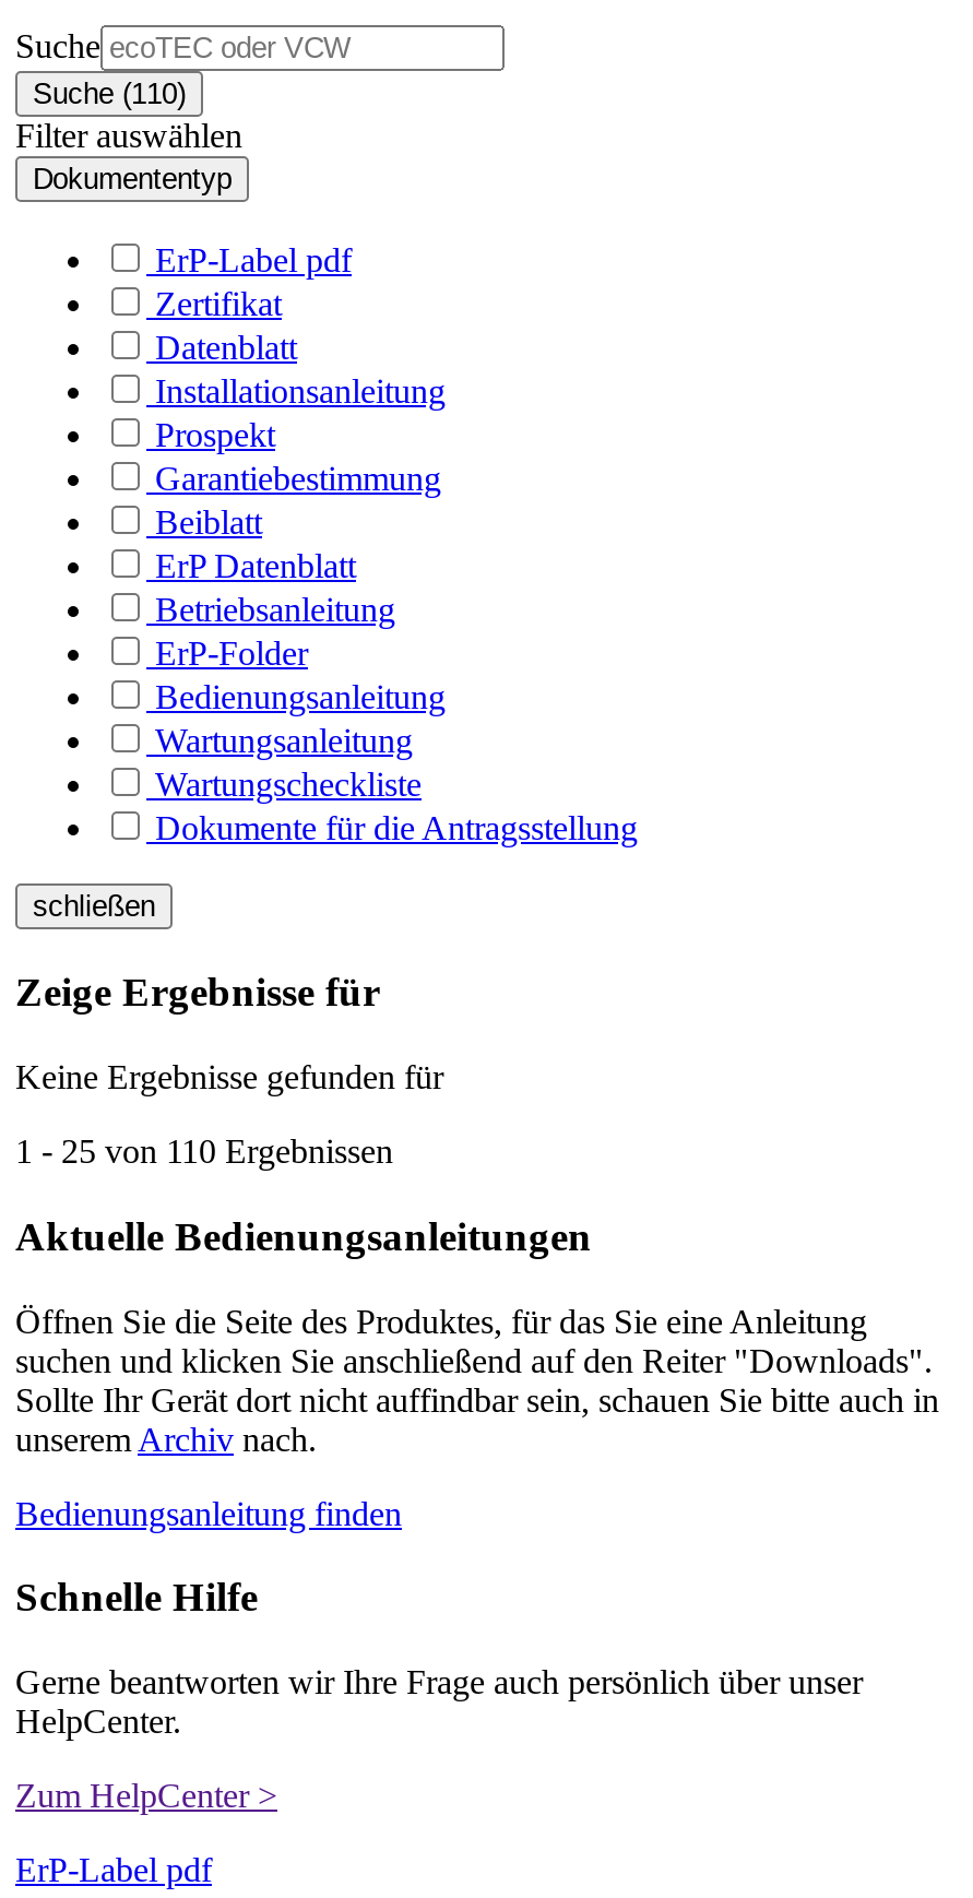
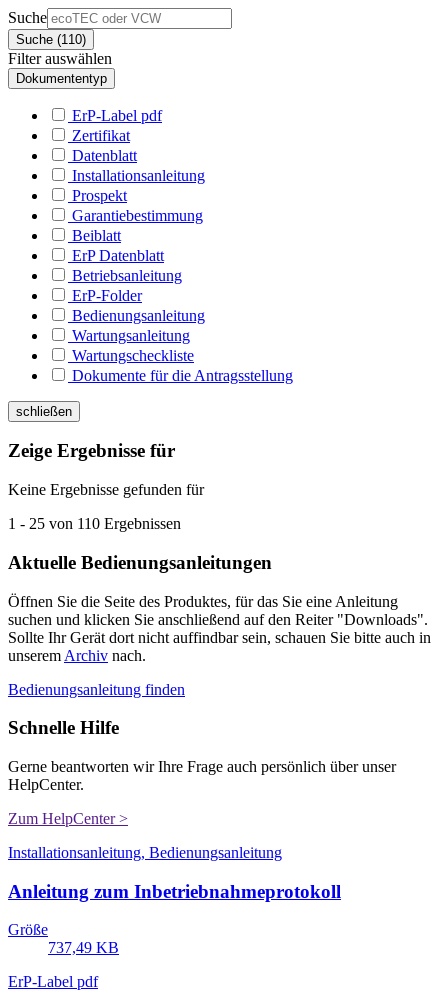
+ Installationsanleitung, Bedienungsanleitung
+ Anleitung zum Inbetriebnahmeprotokoll
+ Größe
+ 737,49 KB
